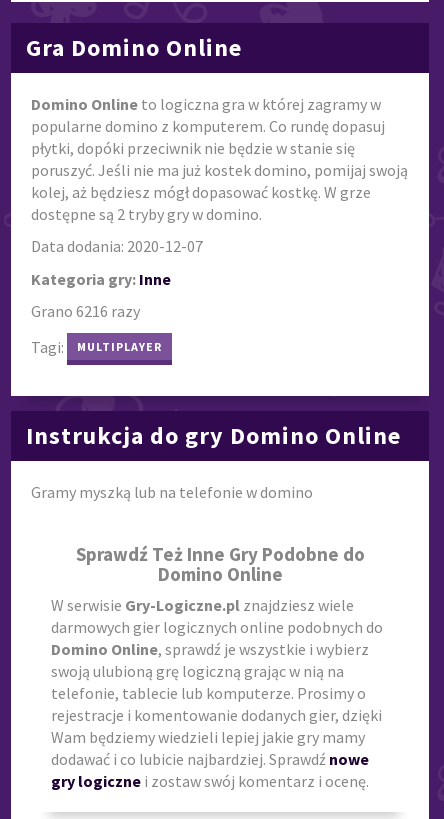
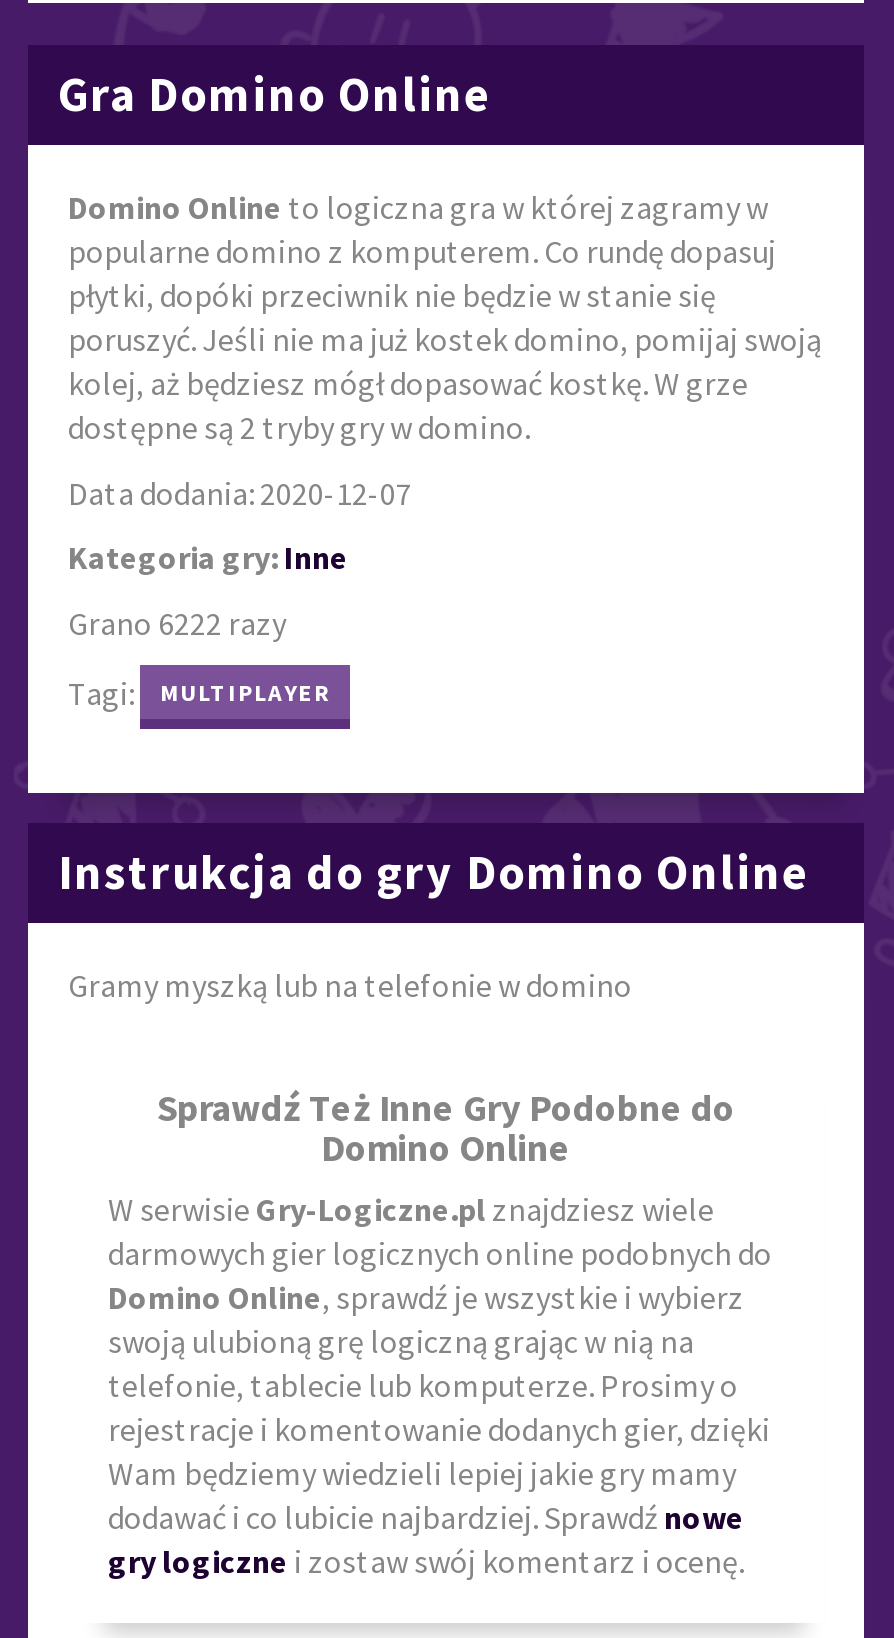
- Grano 6216 razy
+ Grano 6222 razy
